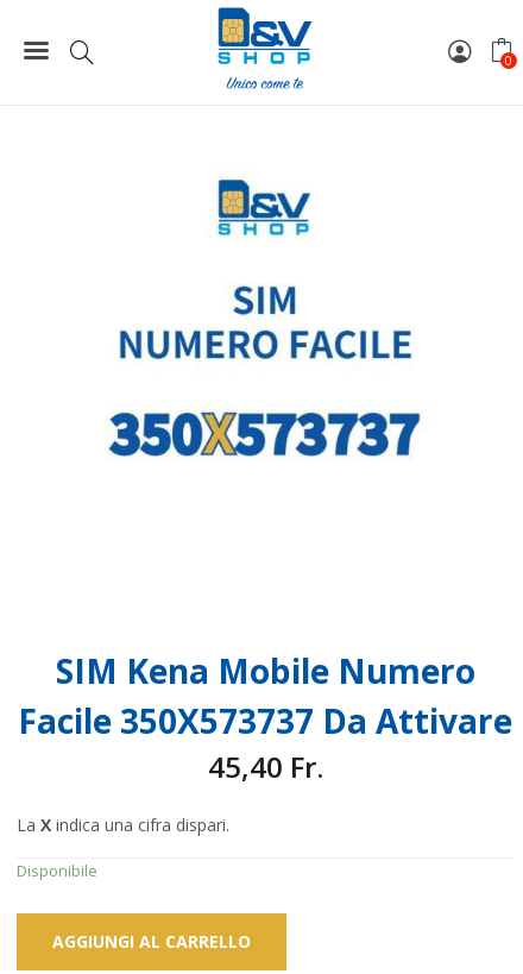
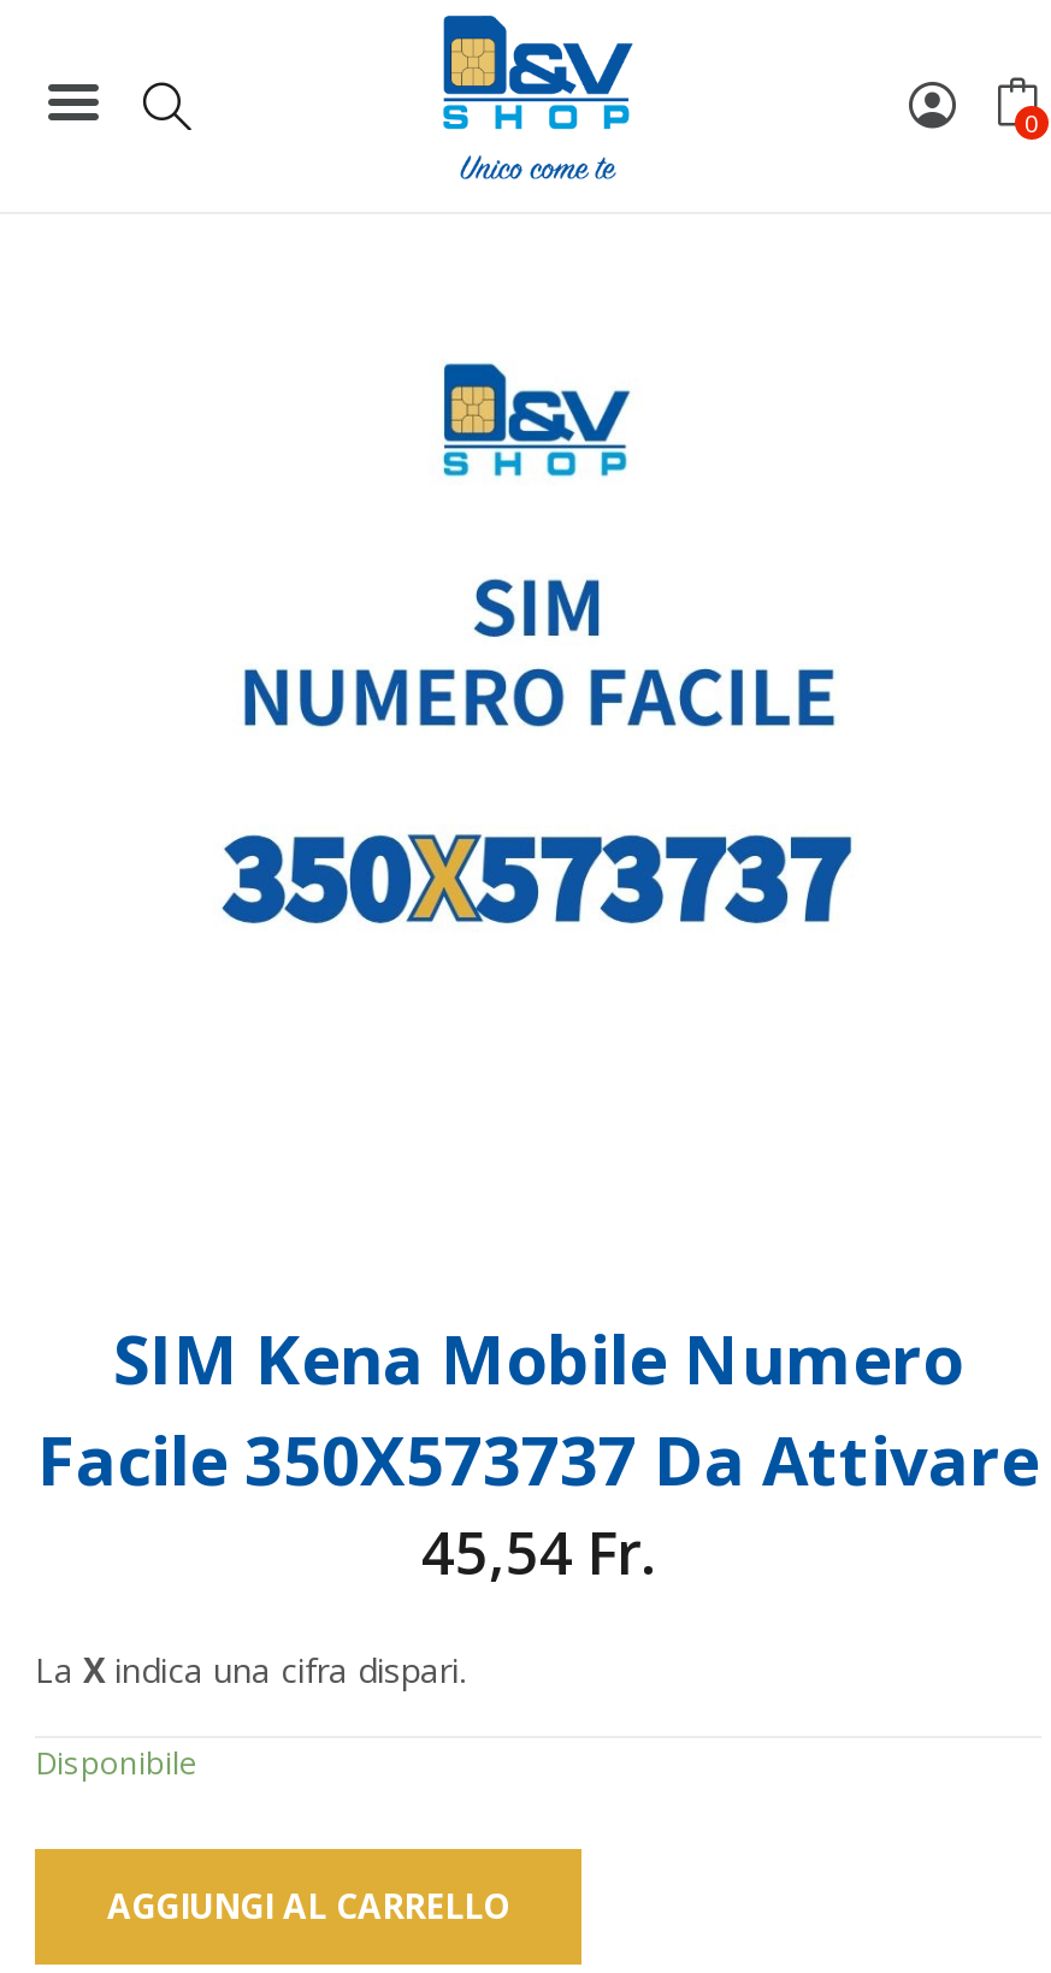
- 45,40 Fr.
+ 45,54 Fr.
